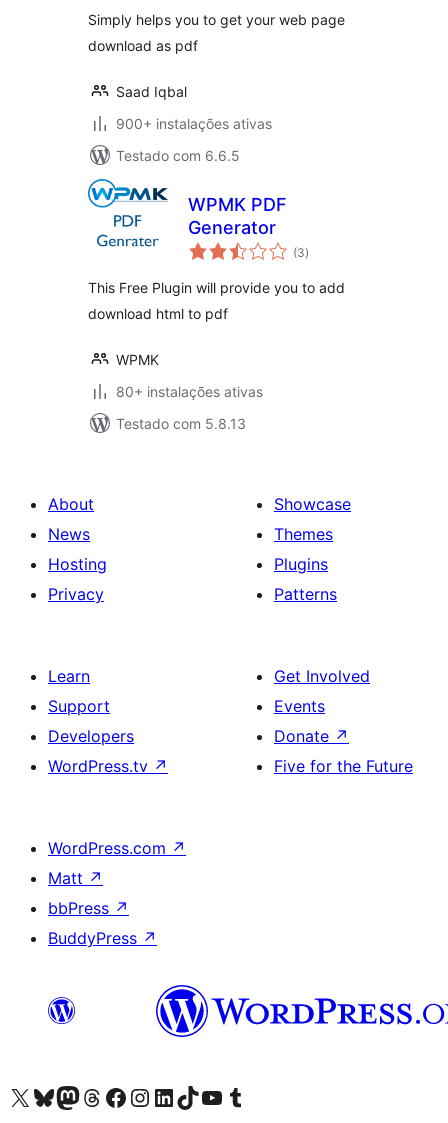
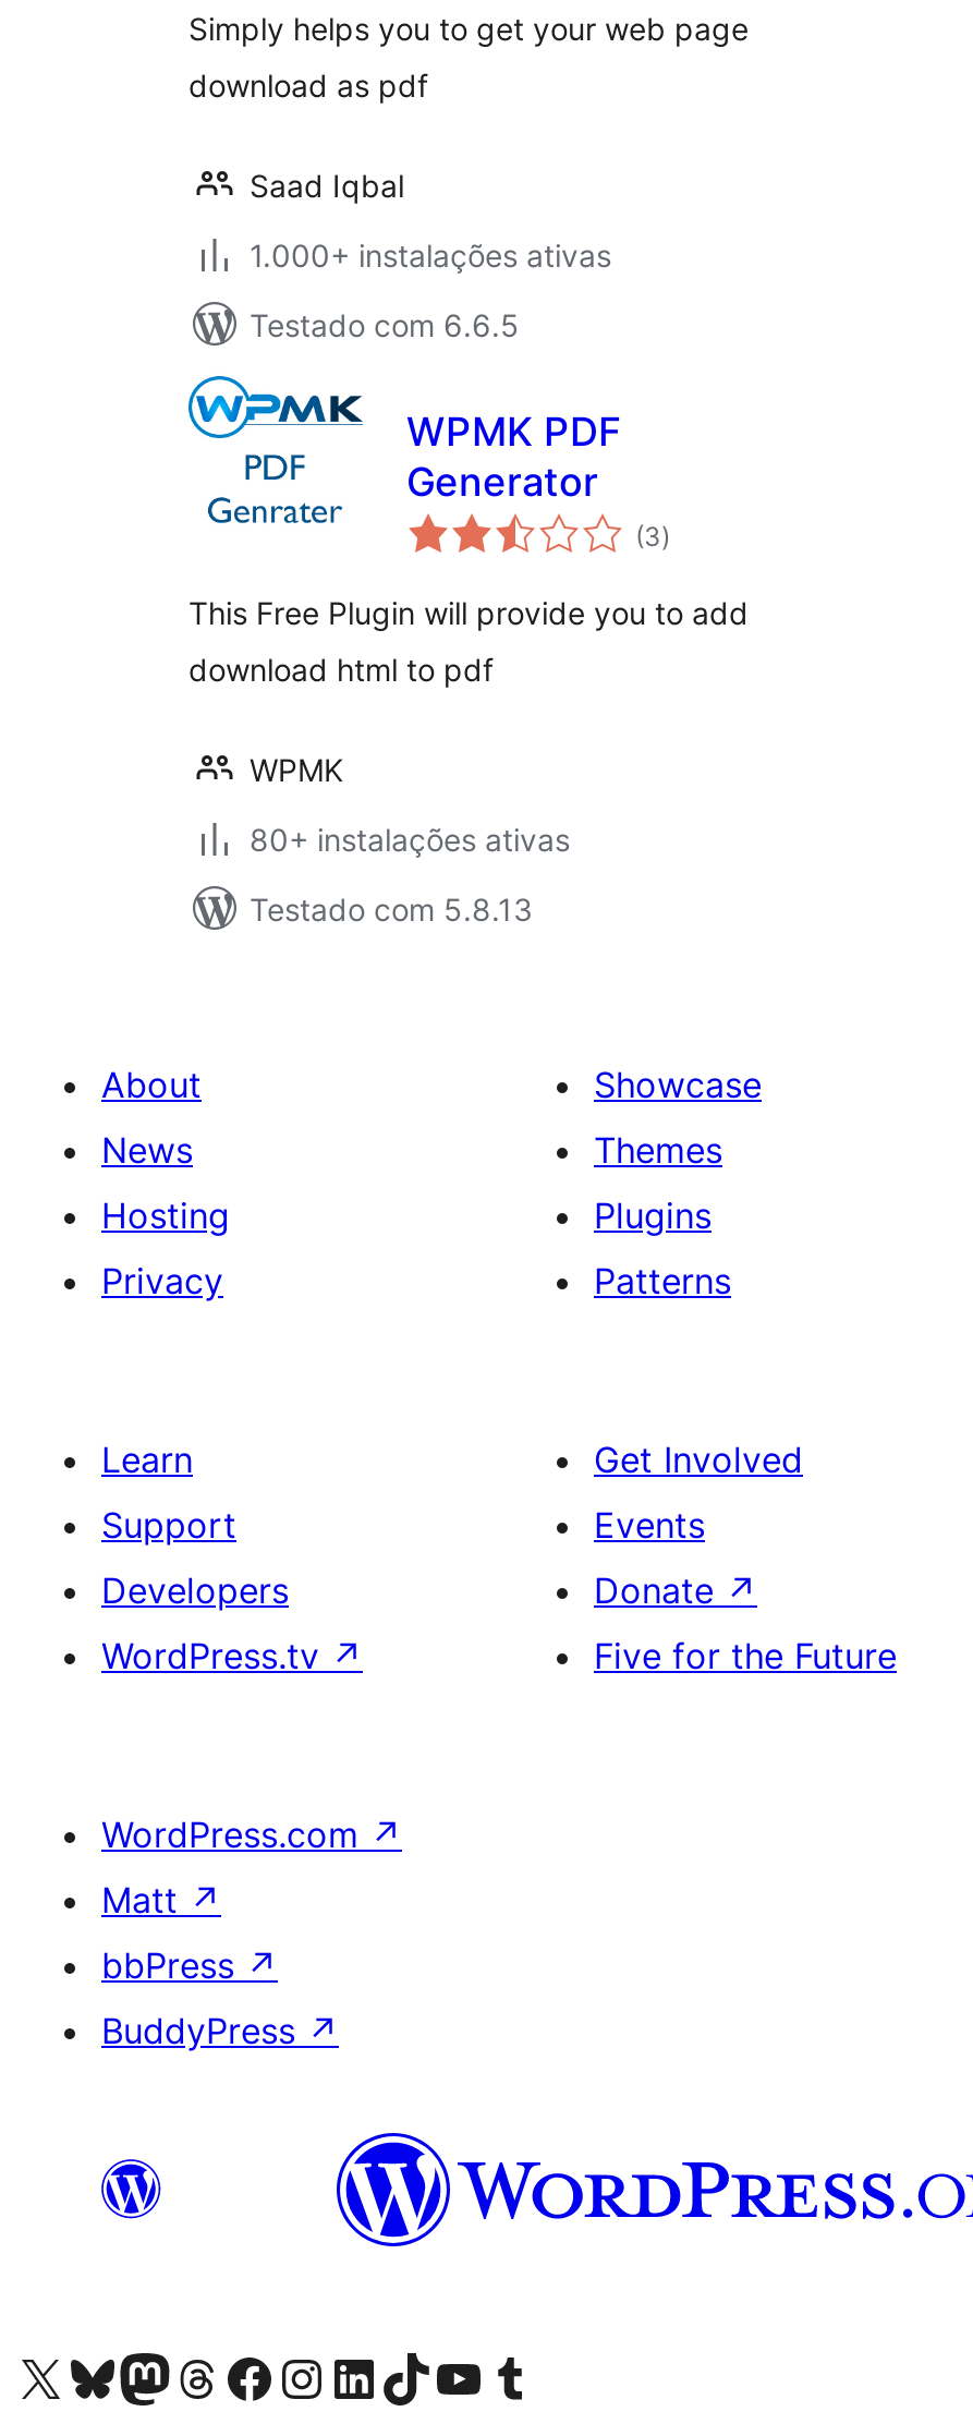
- 900+ instalações ativas
+ 1.000+ instalações ativas
